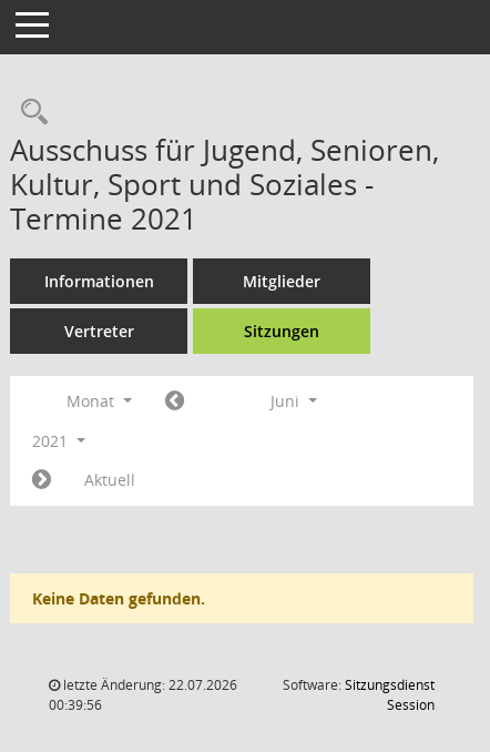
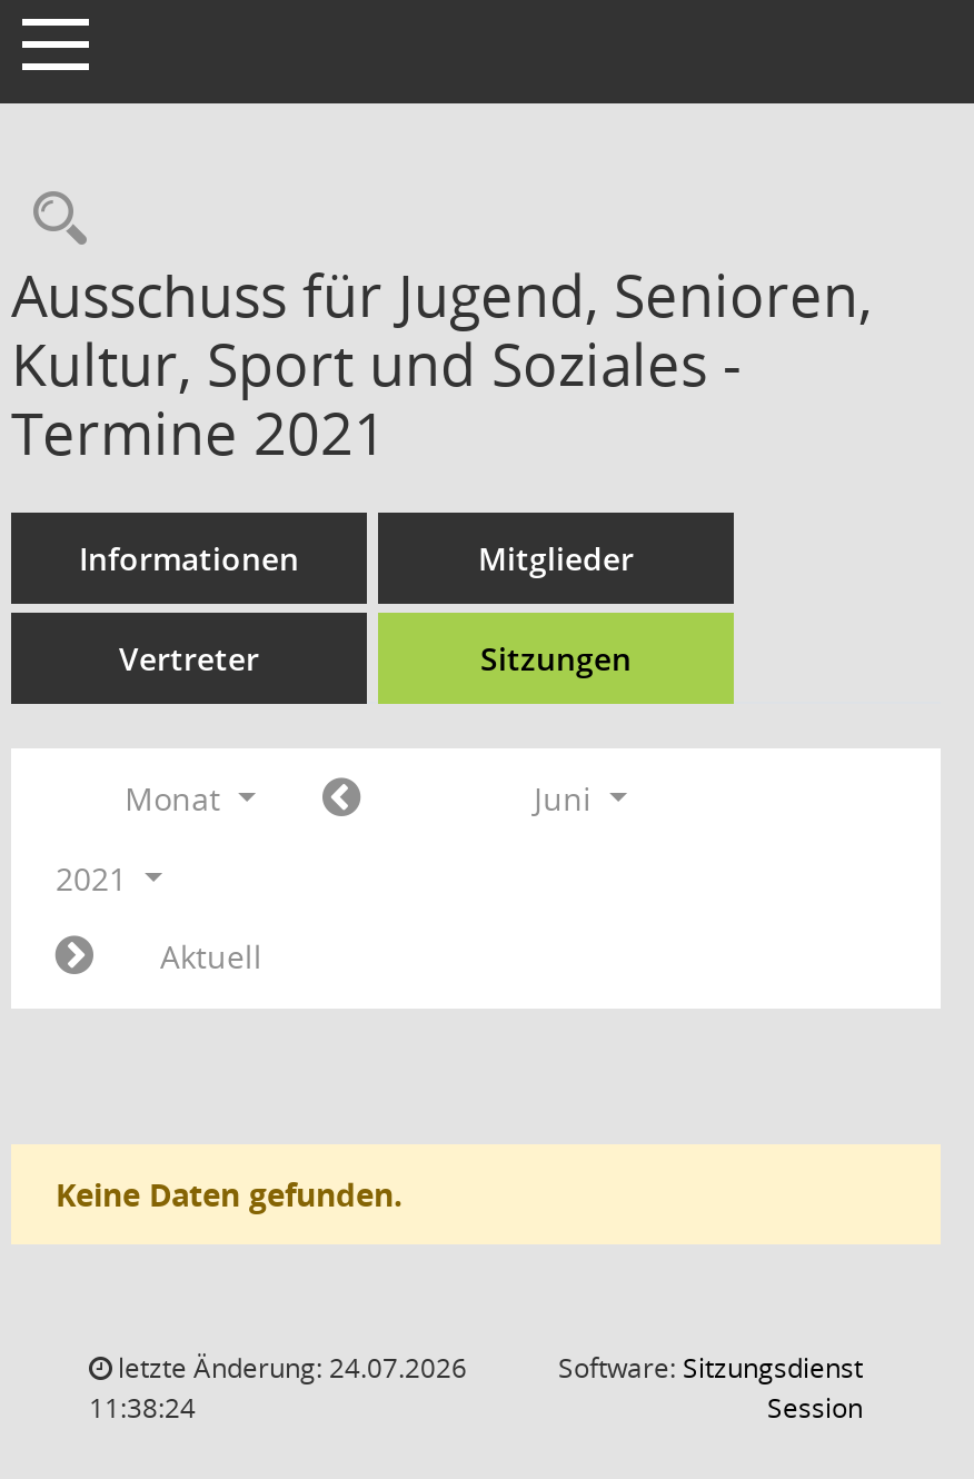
- letzte Änderung: 22.07.2026
+ letzte Änderung: 24.07.2026

- 00:39:56
+ 11:38:24
